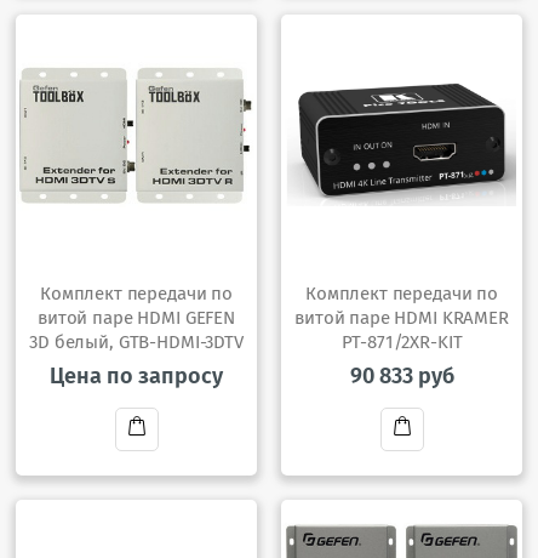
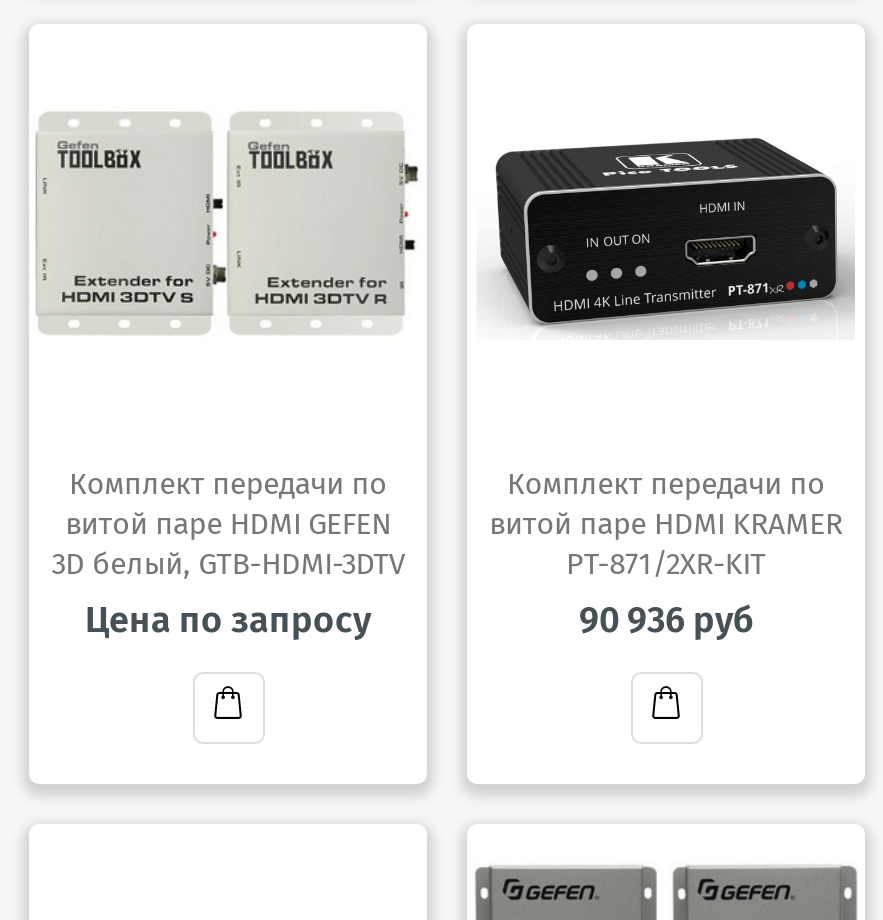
- 90 833 руб
+ 90 936 руб
